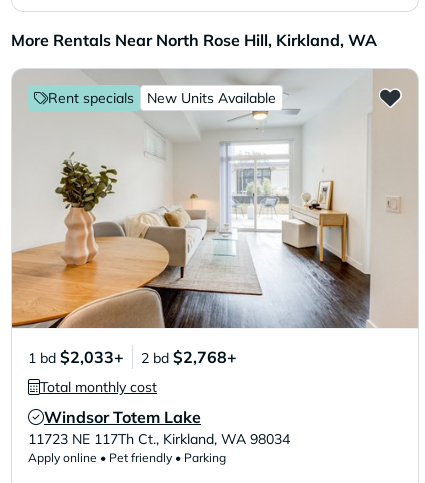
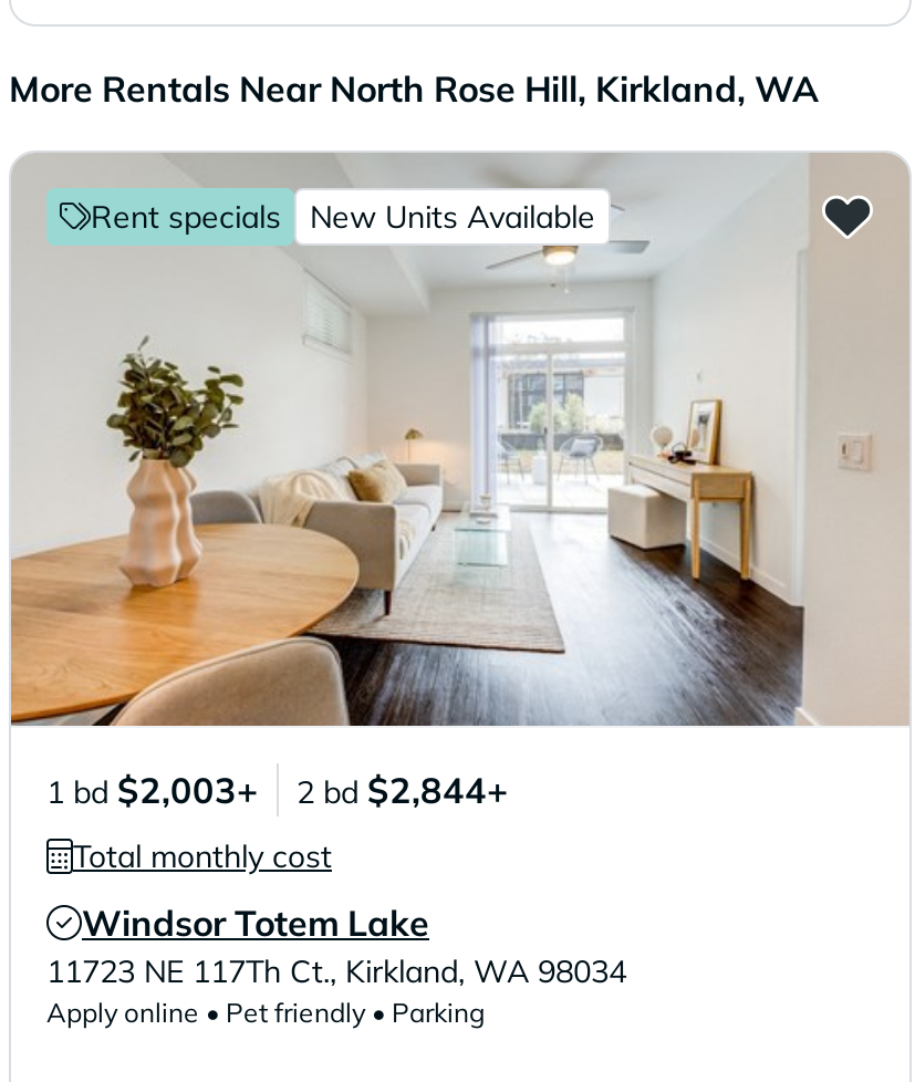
- 1 bd $2,033+
+ 1 bd $2,003+

- 2 bd $2,768+
+ 2 bd $2,844+
